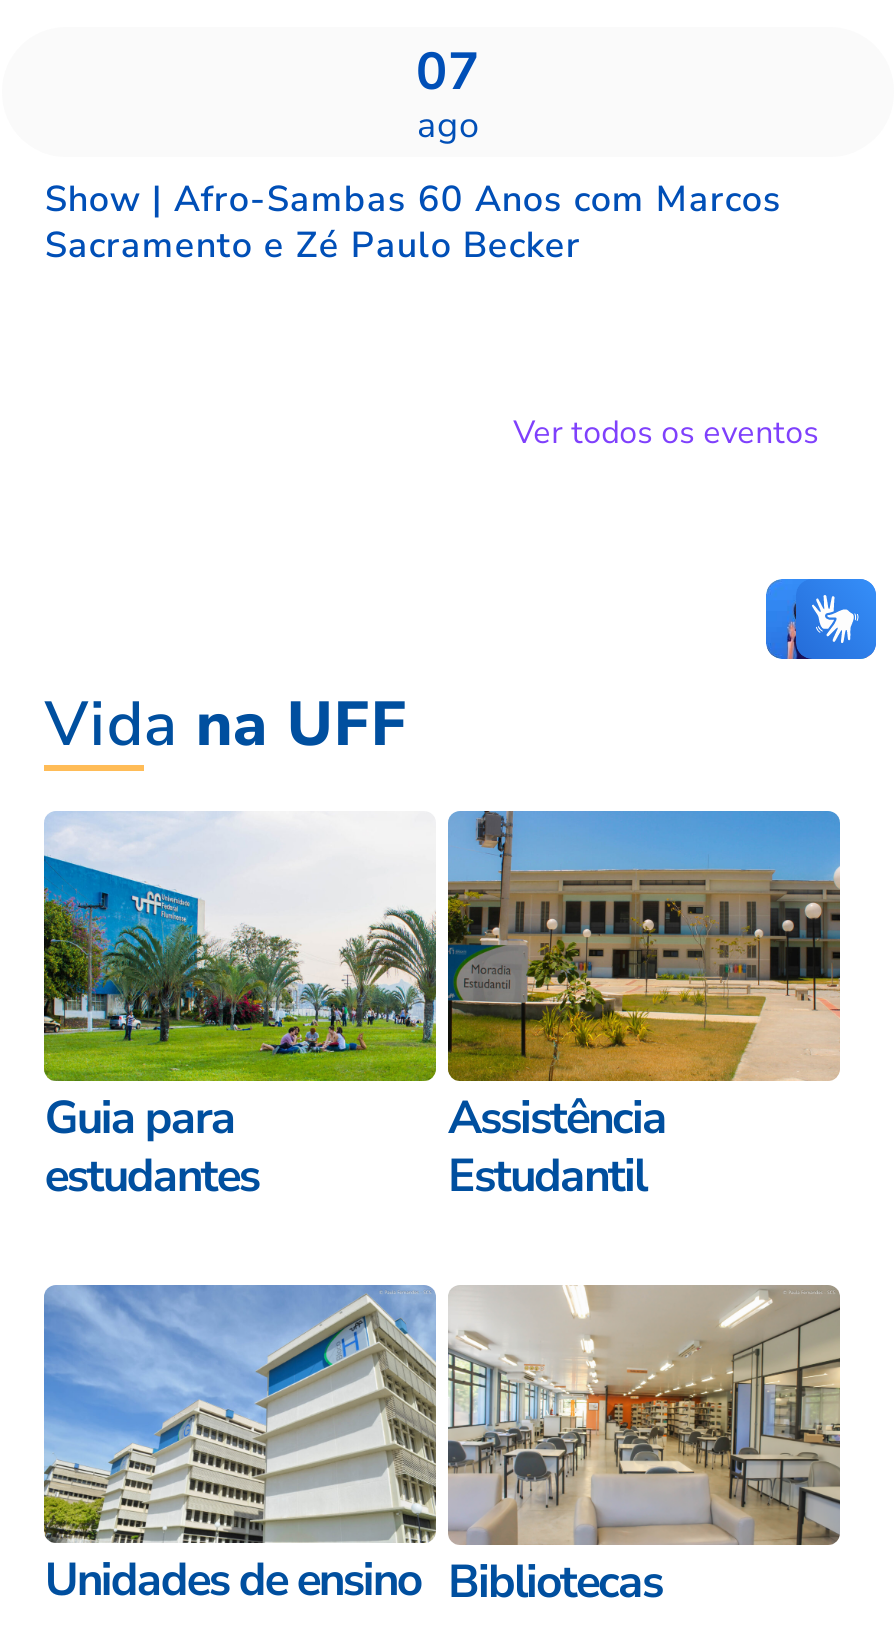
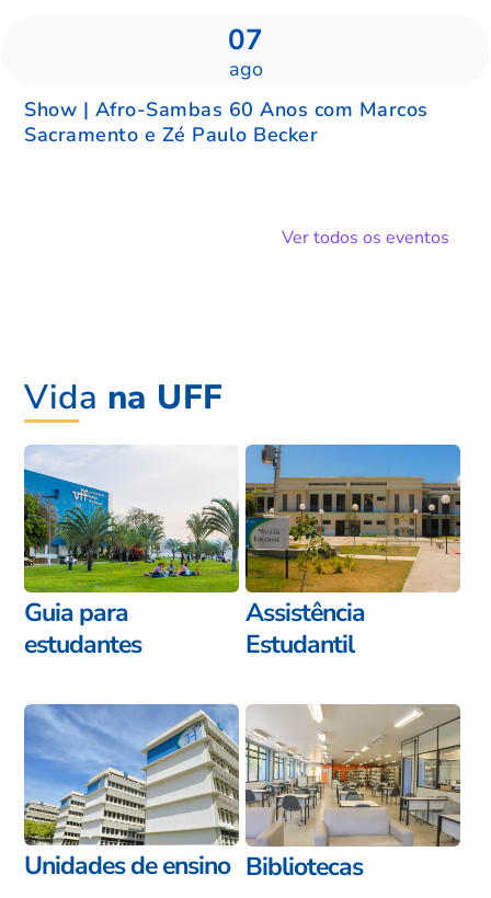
- [image]
